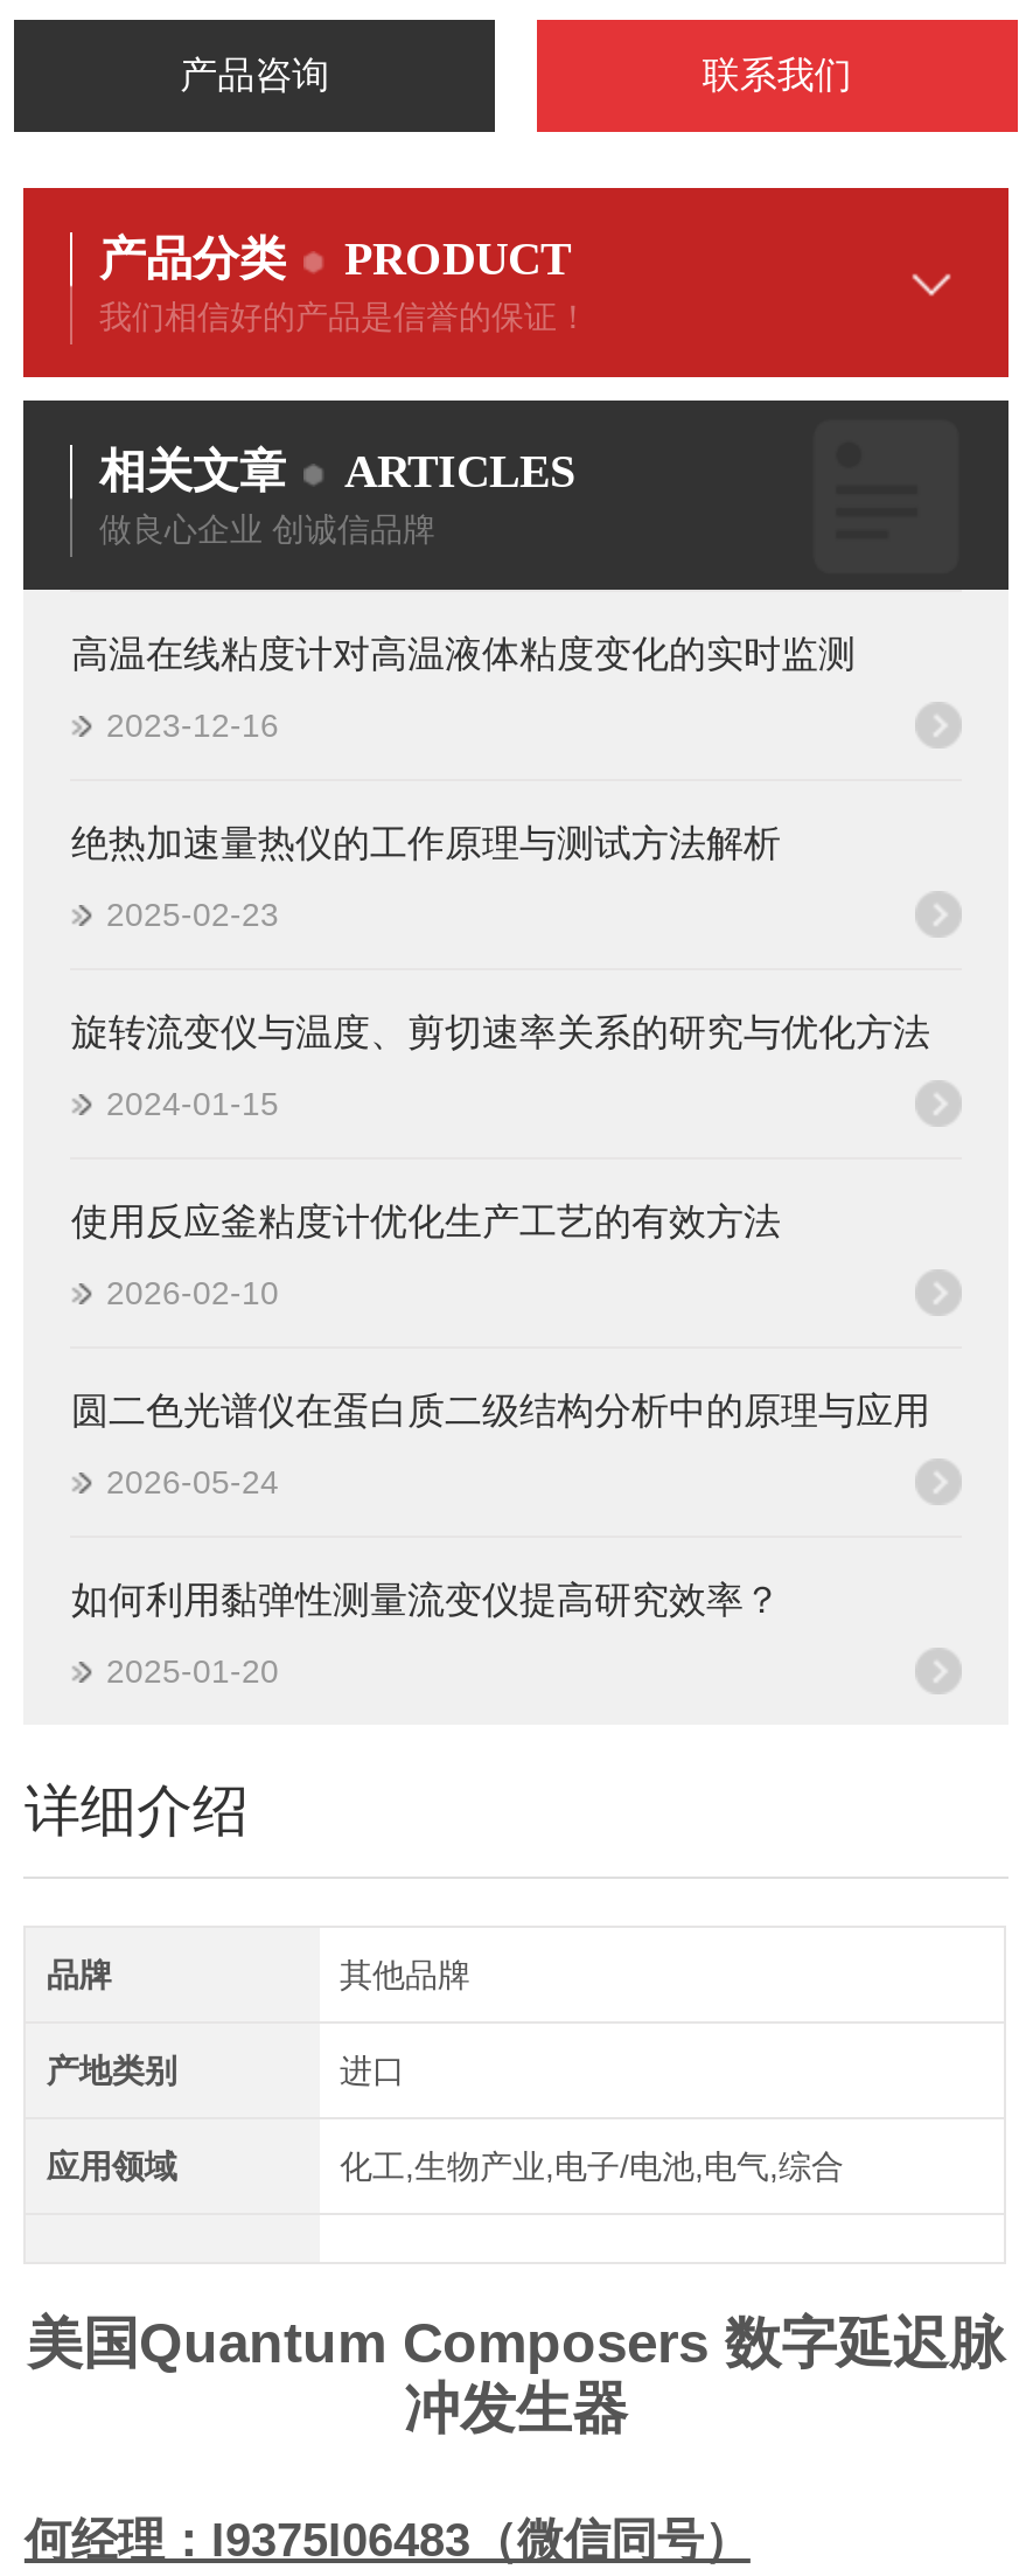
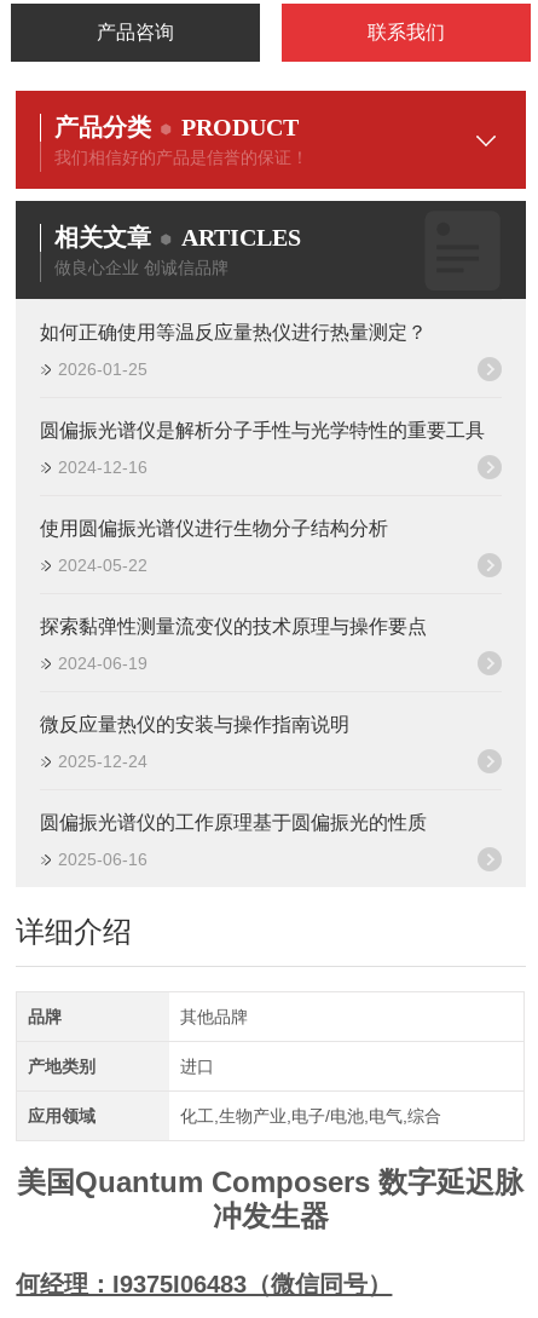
- 高温在线粘度计对高温液体粘度变化的实时监测
+ 如何正确使用等温反应量热仪进行热量测定？

- 2023-12-16
+ 2026-01-25

- 绝热加速量热仪的工作原理与测试方法解析
+ 圆偏振光谱仪是解析分子手性与光学特性的重要工具

- 2025-02-23
+ 2024-12-16

- 旋转流变仪与温度、剪切速率关系的研究与优化方法
+ 使用圆偏振光谱仪进行生物分子结构分析

- 2024-01-15
+ 2024-05-22

- 使用反应釜粘度计优化生产工艺的有效方法
+ 探索黏弹性测量流变仪的技术原理与操作要点

- 2026-02-10
+ 2024-06-19

- 圆二色光谱仪在蛋白质二级结构分析中的原理与应用
+ 微反应量热仪的安装与操作指南说明

- 2026-05-24
+ 2025-12-24

- 如何利用黏弹性测量流变仪提高研究效率？
+ 圆偏振光谱仪的工作原理基于圆偏振光的性质

- 2025-01-20
+ 2025-06-16
